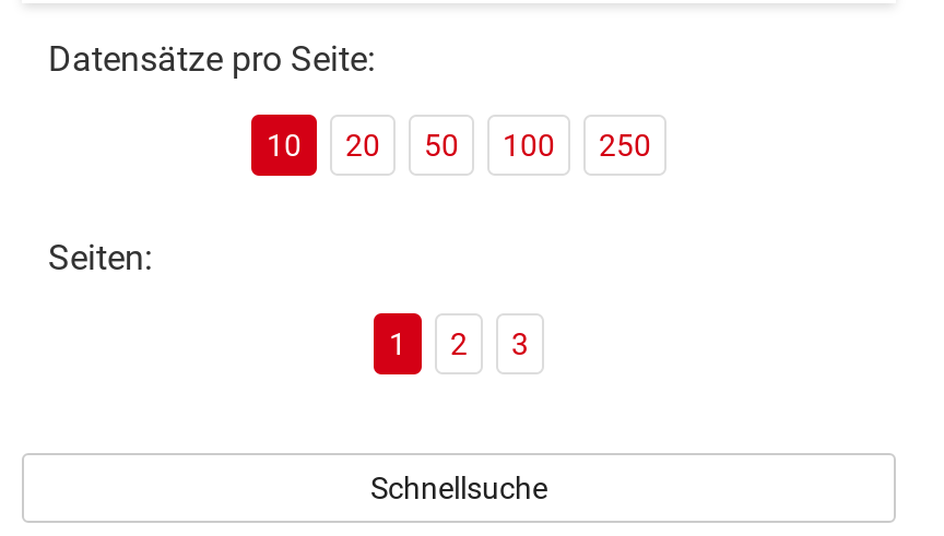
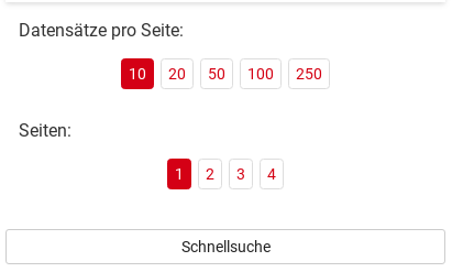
+ 4
